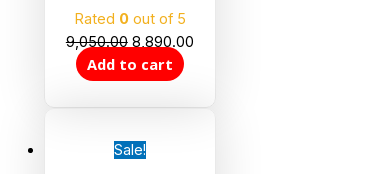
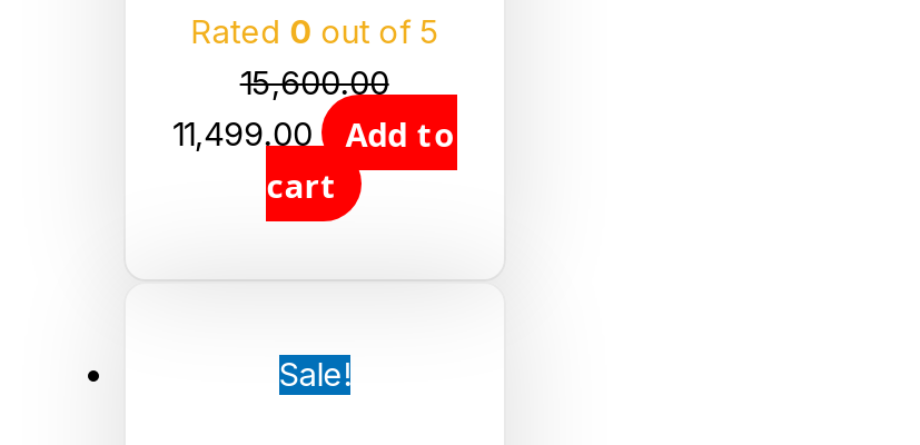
- 9,050.00 8,890.00
- Add to cart
+ 15,600.00
+ 11,499.00
+ Add to
+ cart
